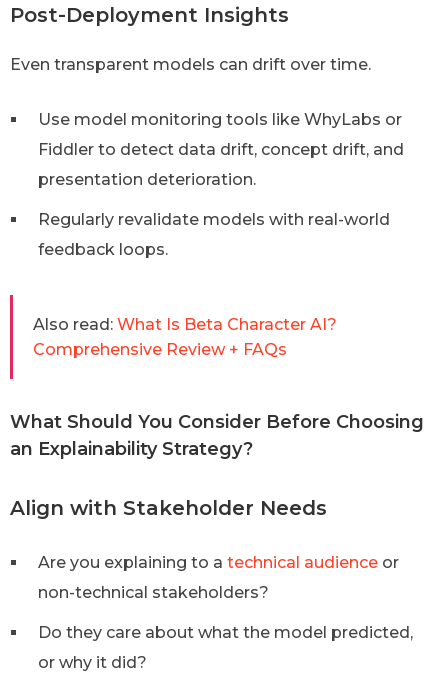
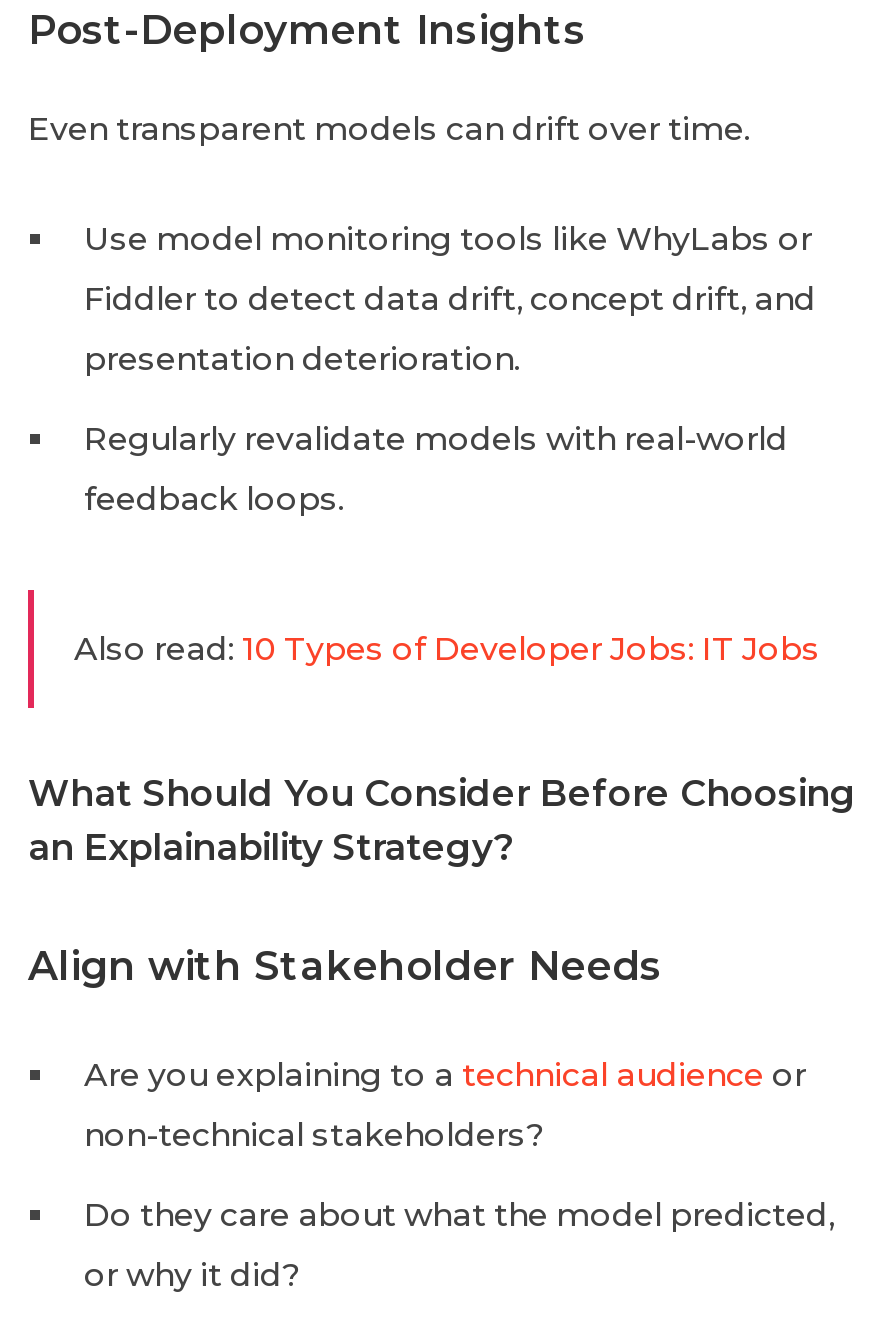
- Also read: What Is Beta Character AI?
- Comprehensive Review + FAQs
+ Also read: 10 Types of Developer Jobs: IT Jobs
